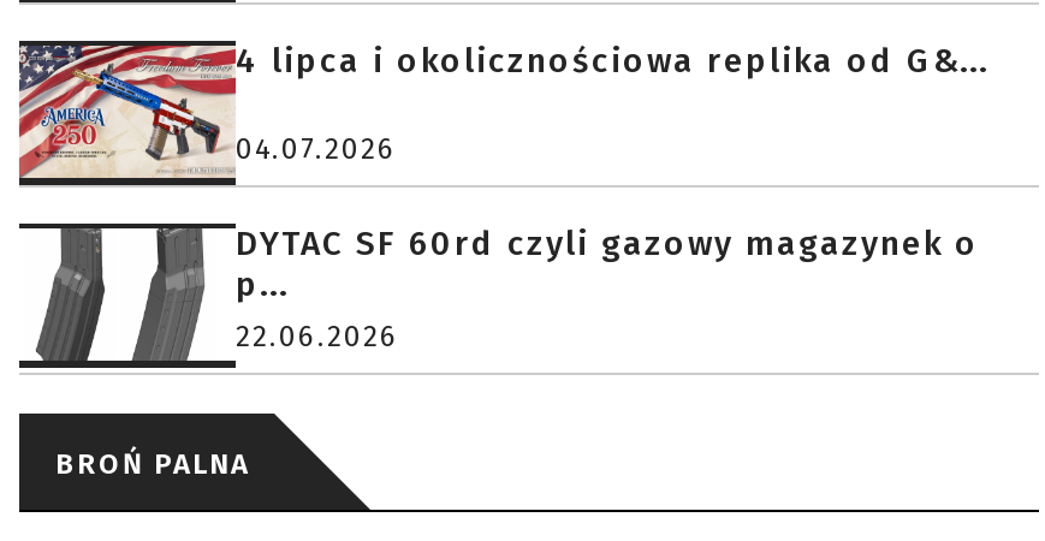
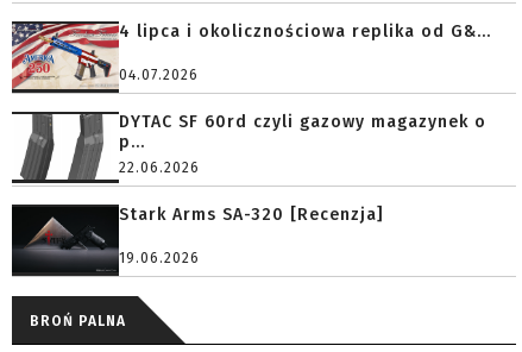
+ [image]
+ Stark Arms SA-320 [Recenzja]
+ 19.06.2026
